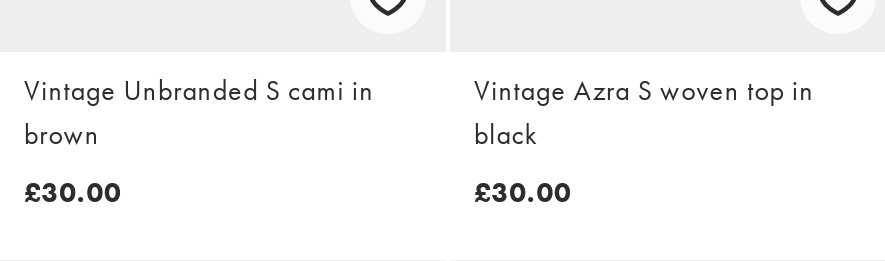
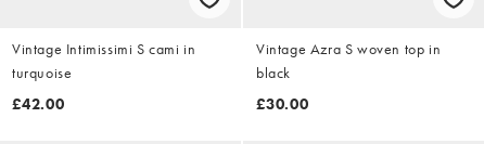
- Vintage Unbranded S cami in
- brown
+ Vintage Intimissimi S cami in
+ turquoise

- £30.00
+ £42.00
